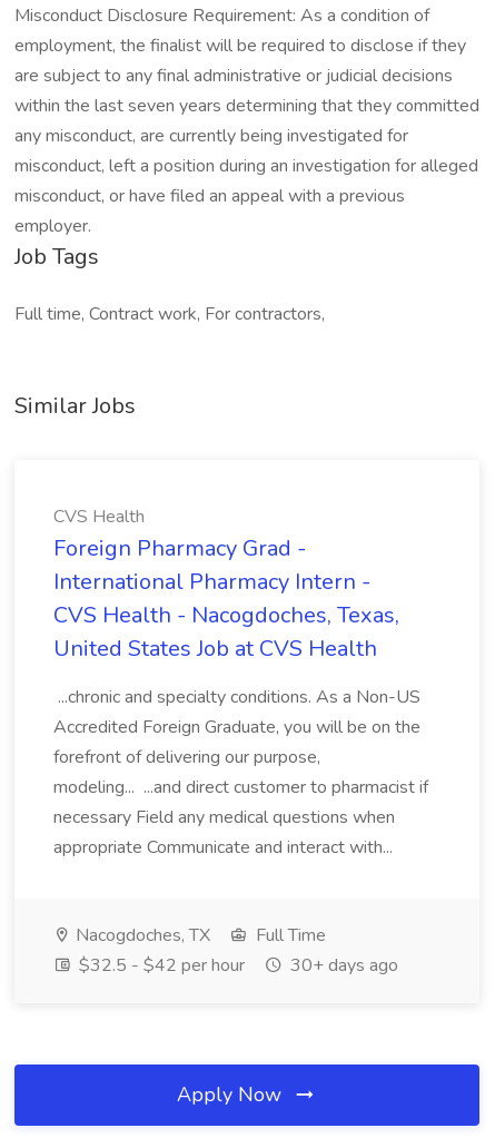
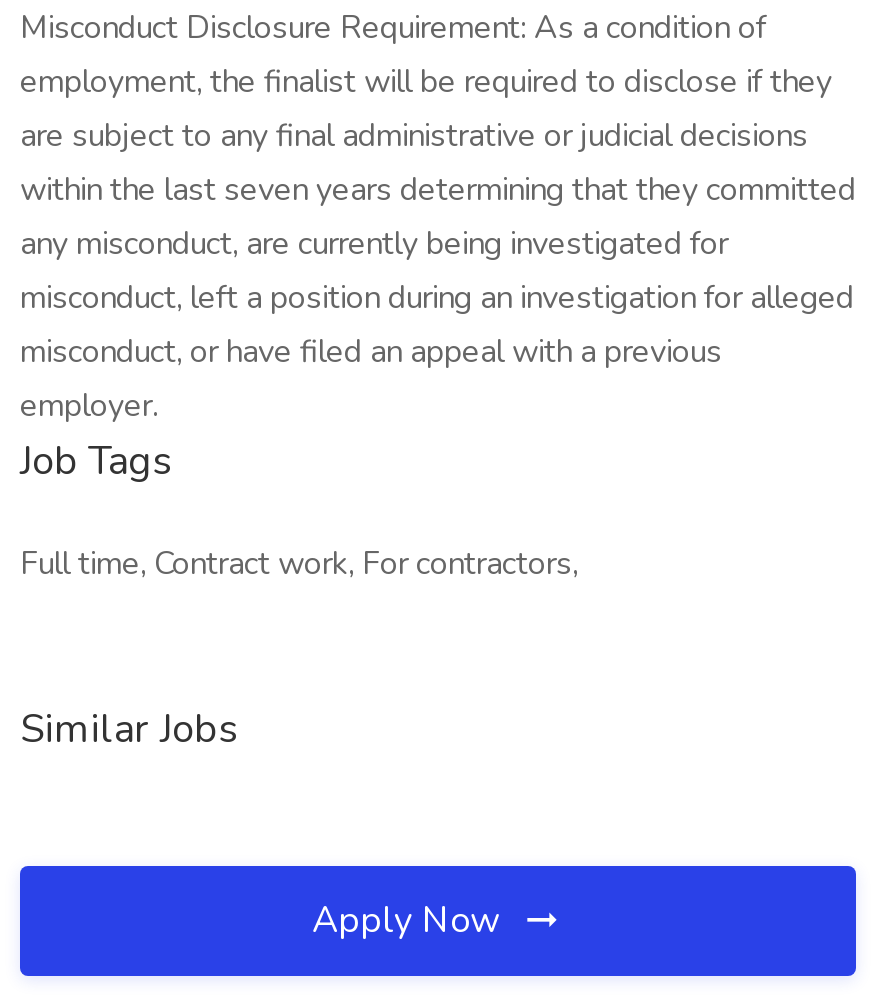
- CVS Health
- Foreign Pharmacy Grad -
- International Pharmacy Intern -
- CVS Health - Nacogdoches, Texas,
- United States Job at CVS Health
- ...chronic and specialty conditions. As a Non-US
- Accredited Foreign Graduate, you will be on the
- forefront of delivering our purpose,
- modeling... ...and direct customer to pharmacist if
- necessary Field any medical questions when
- appropriate Communicate and interact with...

- Nacogdoches, TX
- Full Time
- $32.5 - $42 per hour
- 30+ days ago
